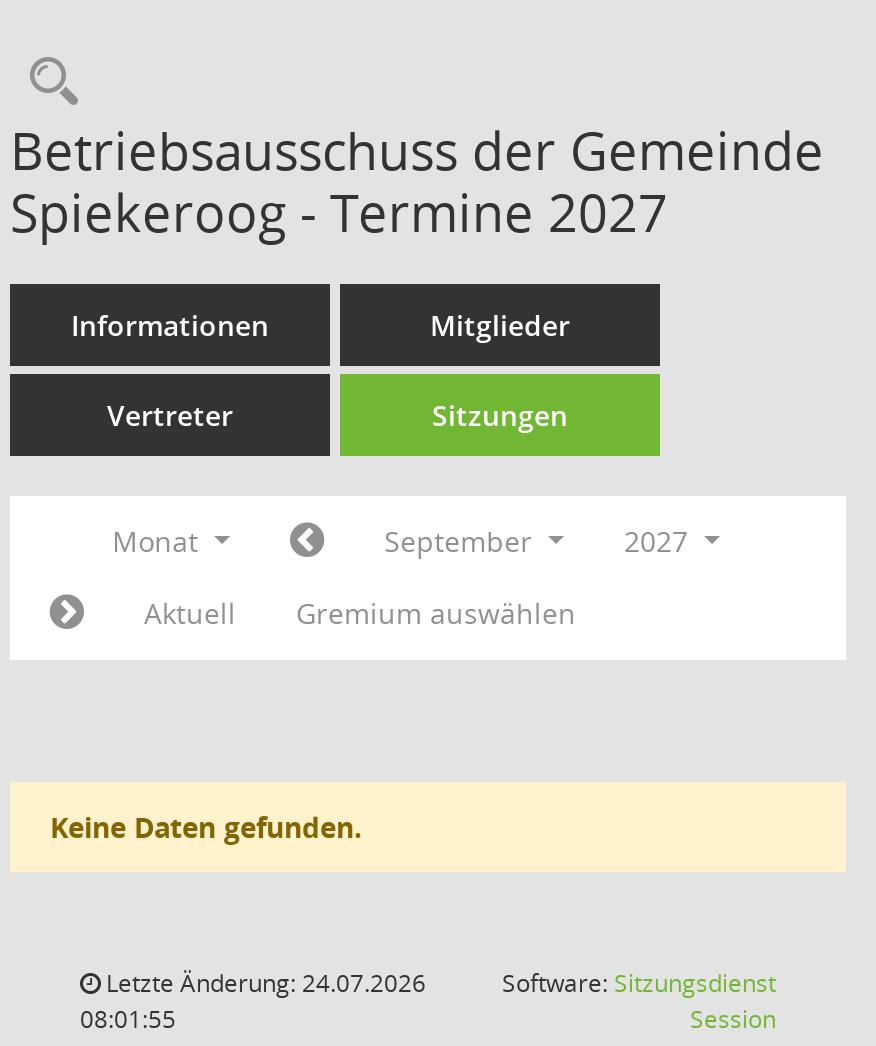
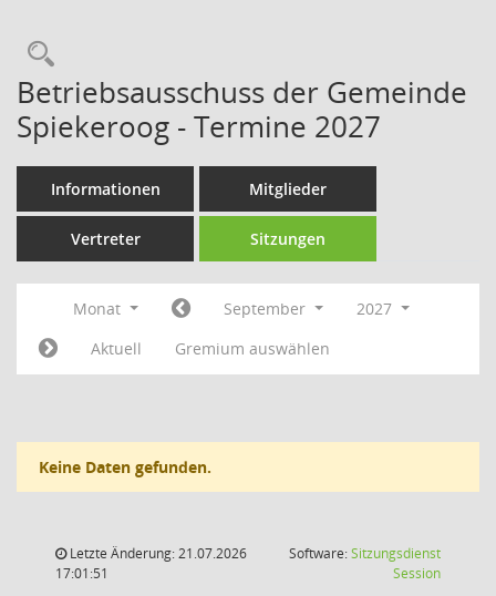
- Letzte Änderung: 24.07.2026
+ Letzte Änderung: 21.07.2026

- 08:01:55
+ 17:01:51
